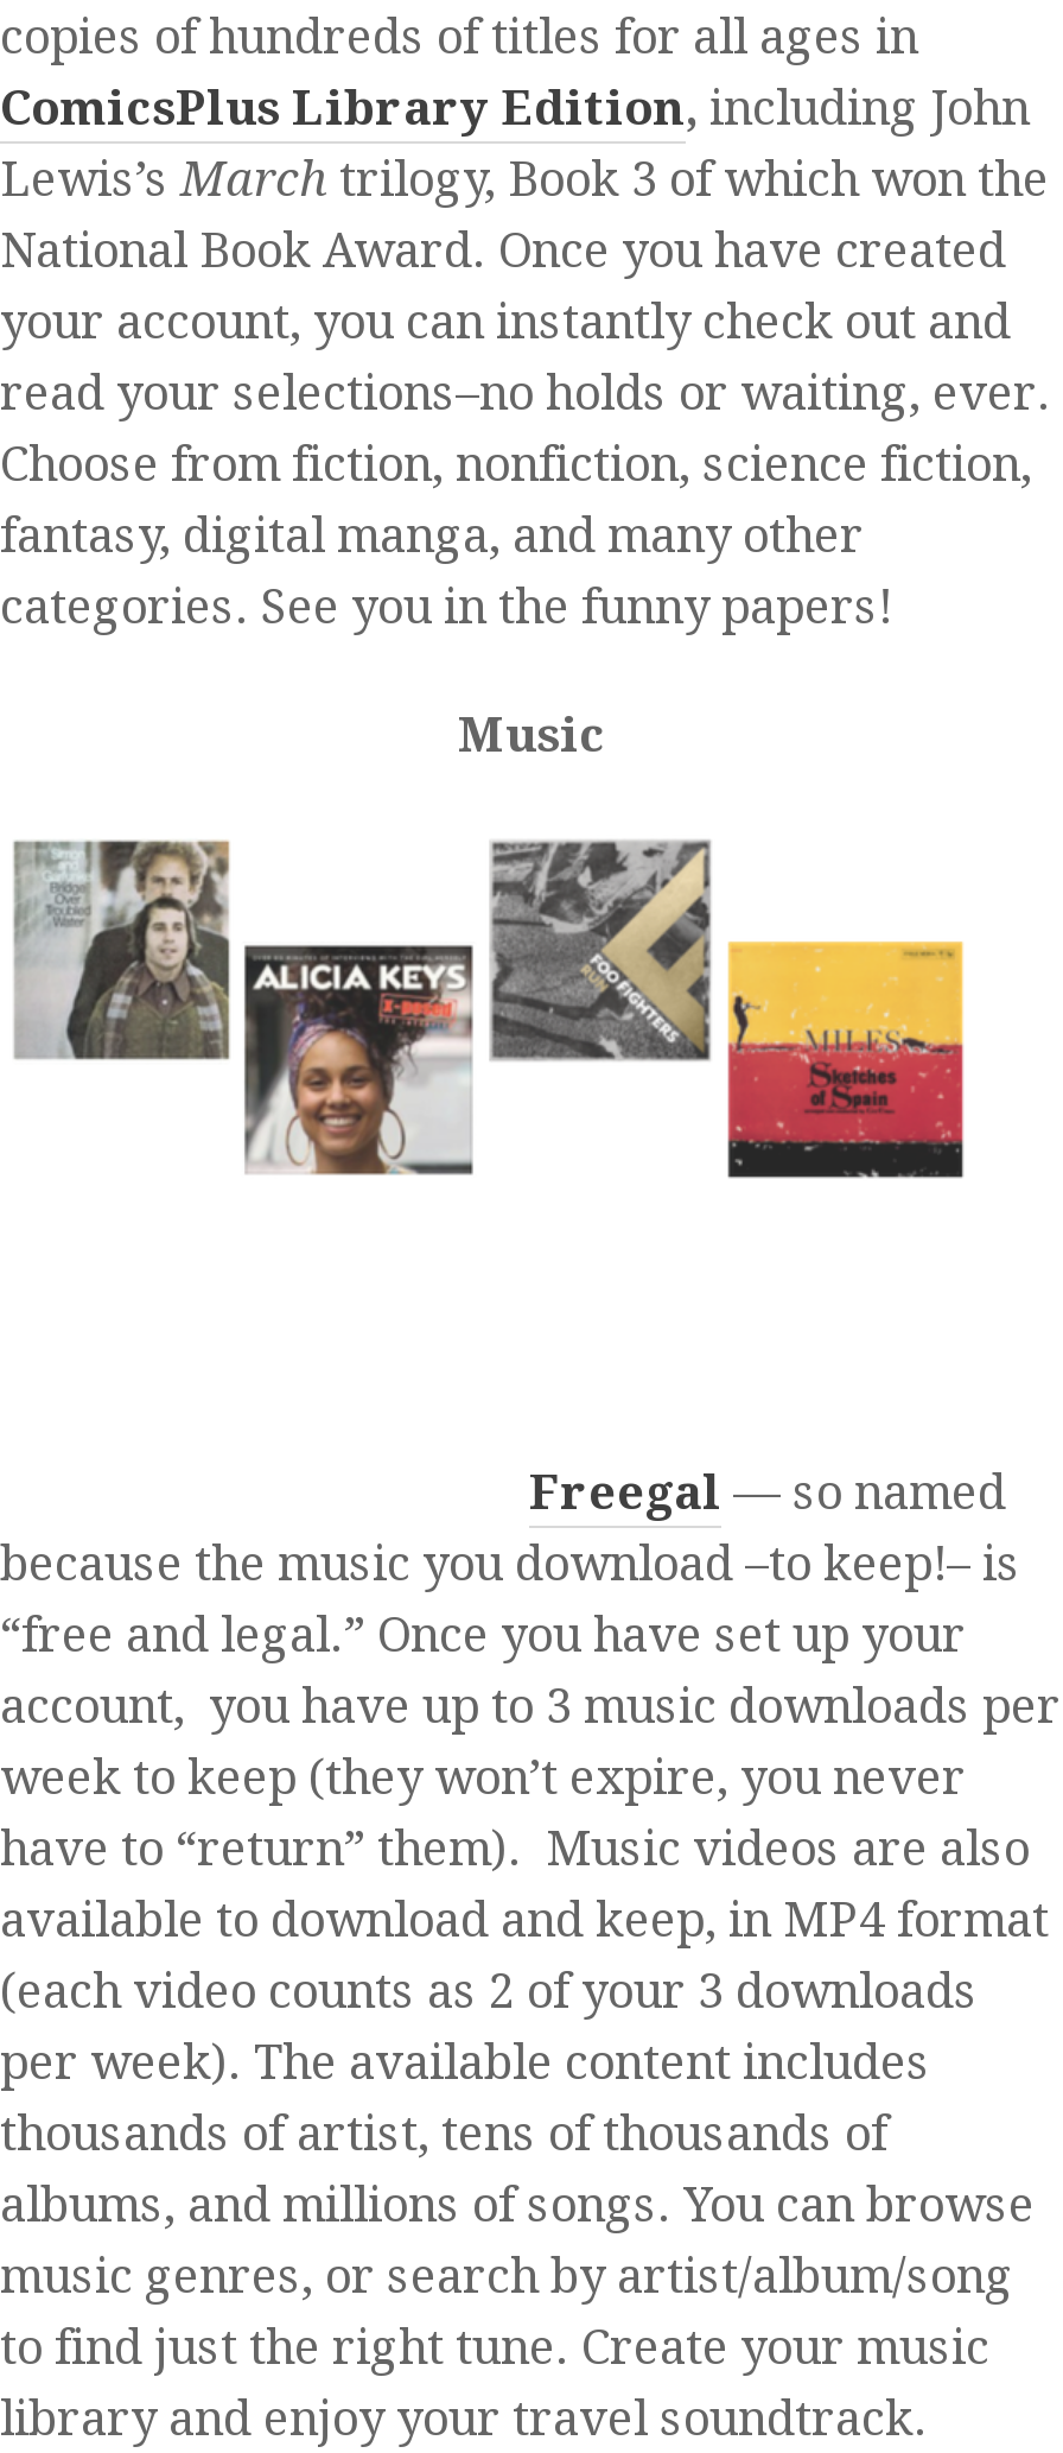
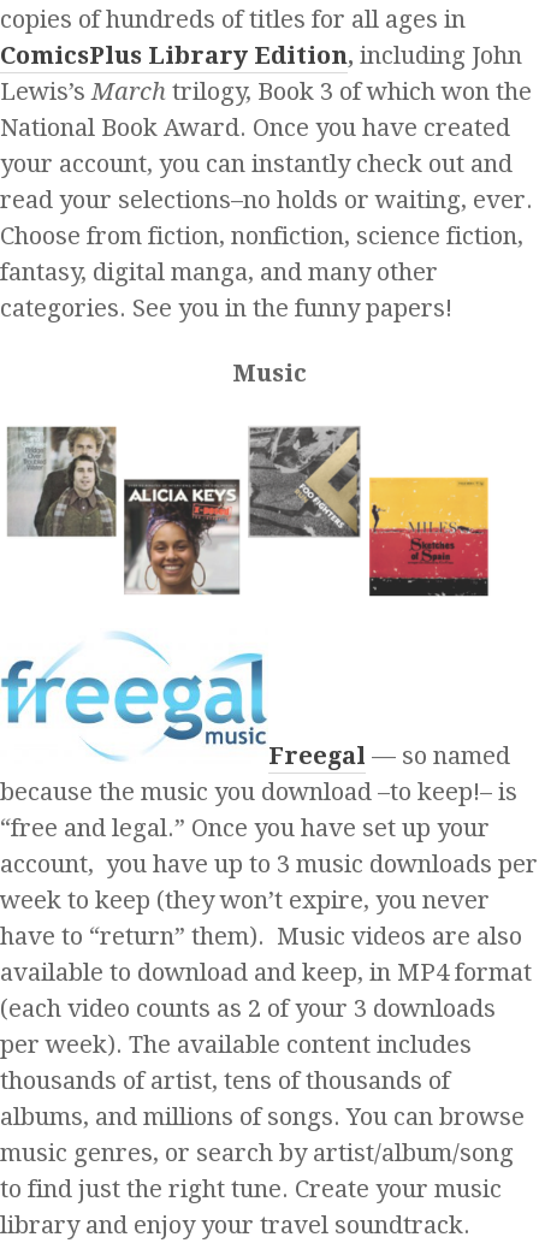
+ [image]
